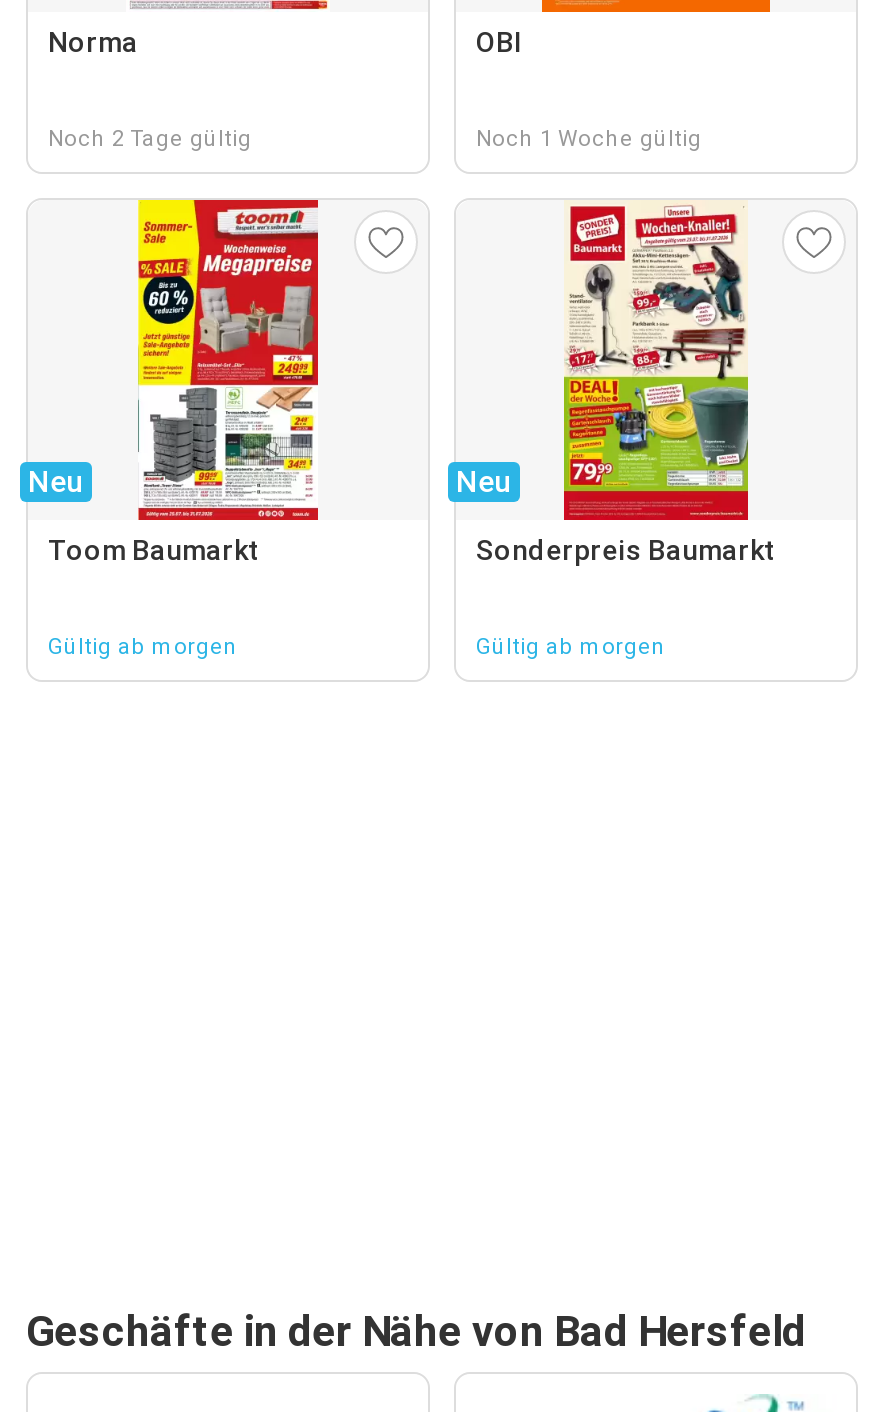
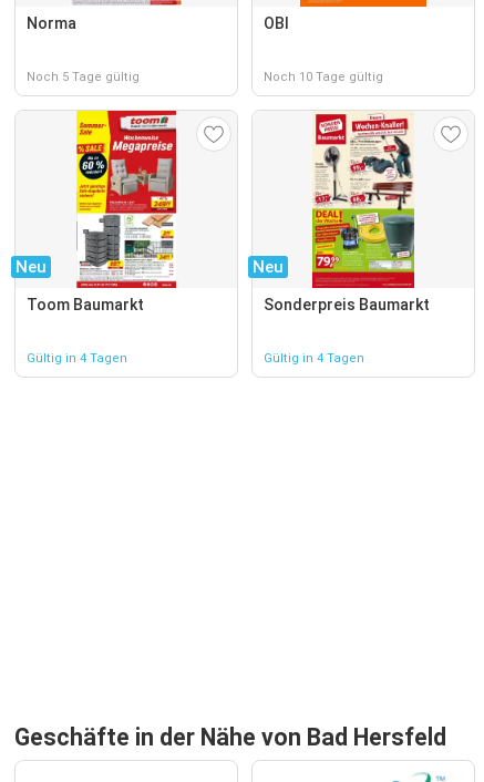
- Noch 2 Tage gültig
+ Noch 5 Tage gültig

- Noch 1 Woche gültig
+ Noch 10 Tage gültig

- Gültig ab morgen
+ Gültig in 4 Tagen

- Gültig ab morgen
+ Gültig in 4 Tagen
